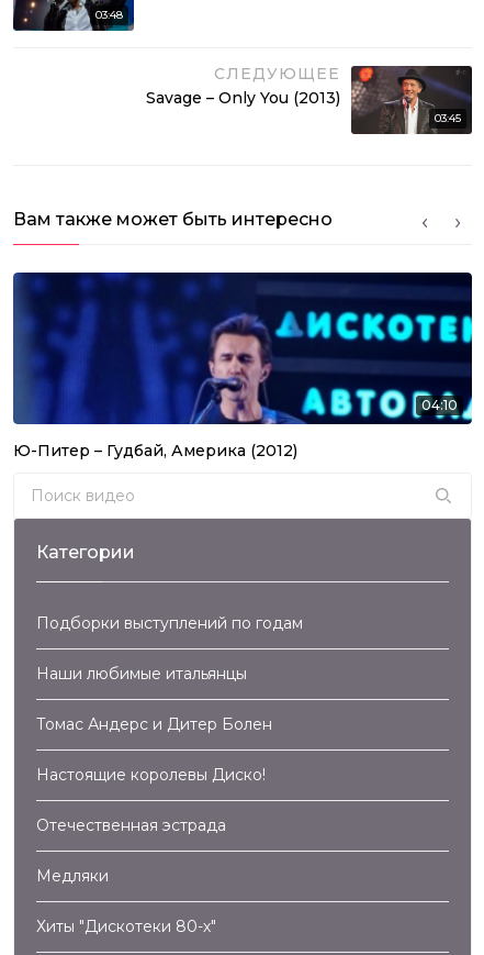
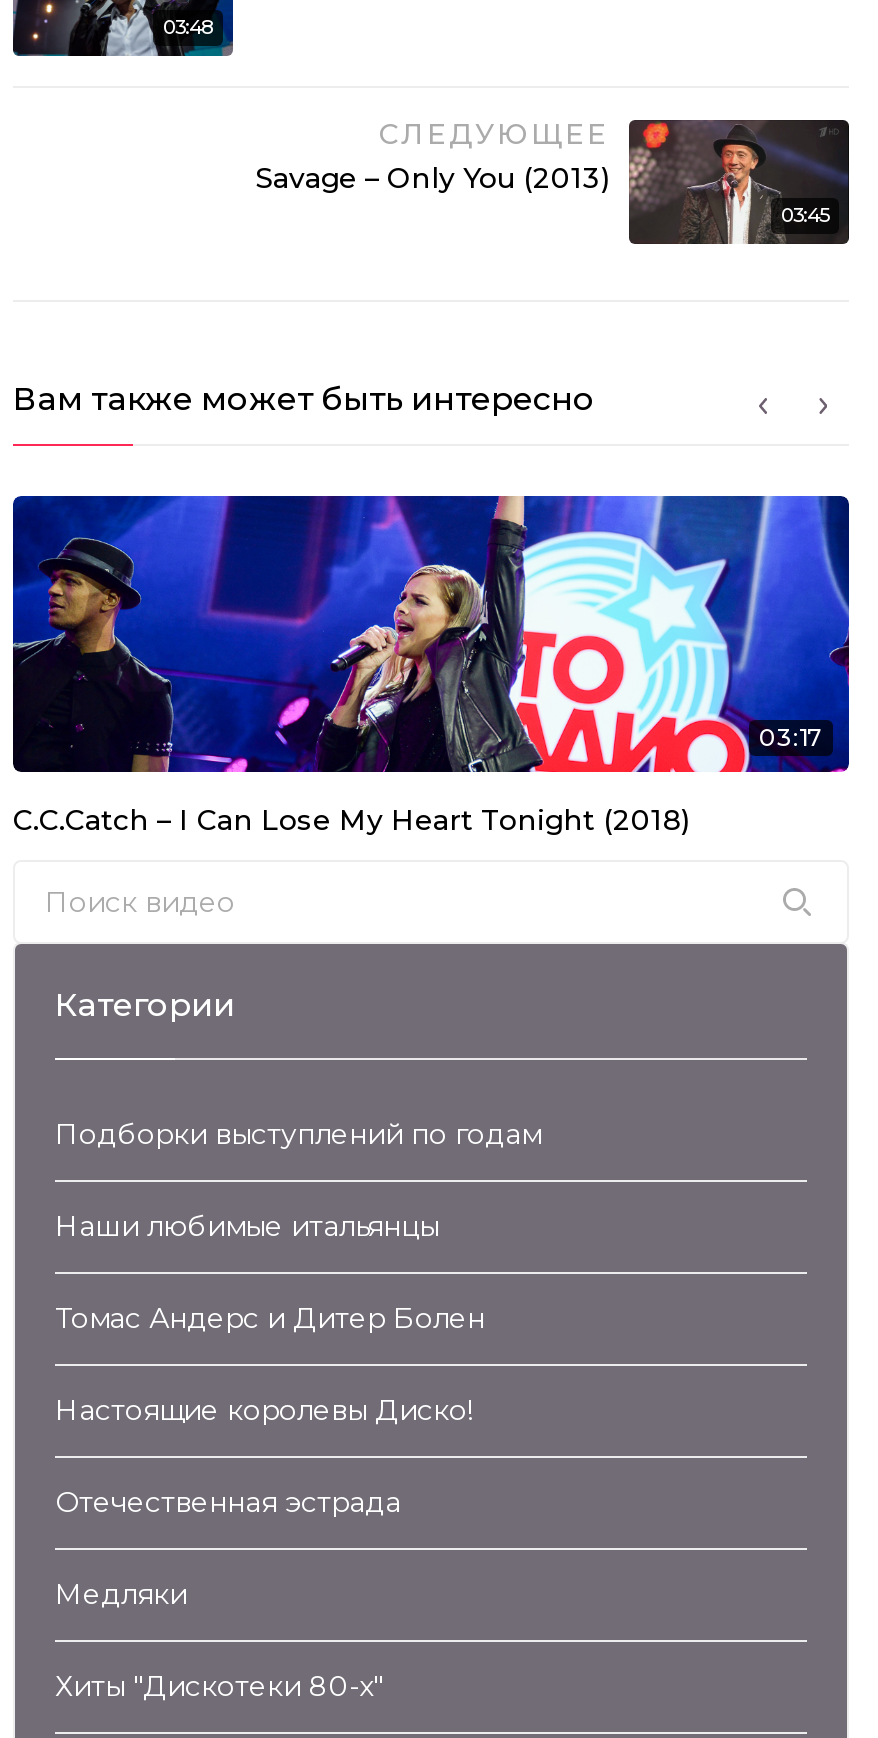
- [image]
- 04:10
+ [image]
+ 03:17

- Ю-Питер – Гудбай, Америка (2012)
+ C.C.Catch – I Can Lose My Heart Tonight (2018)
